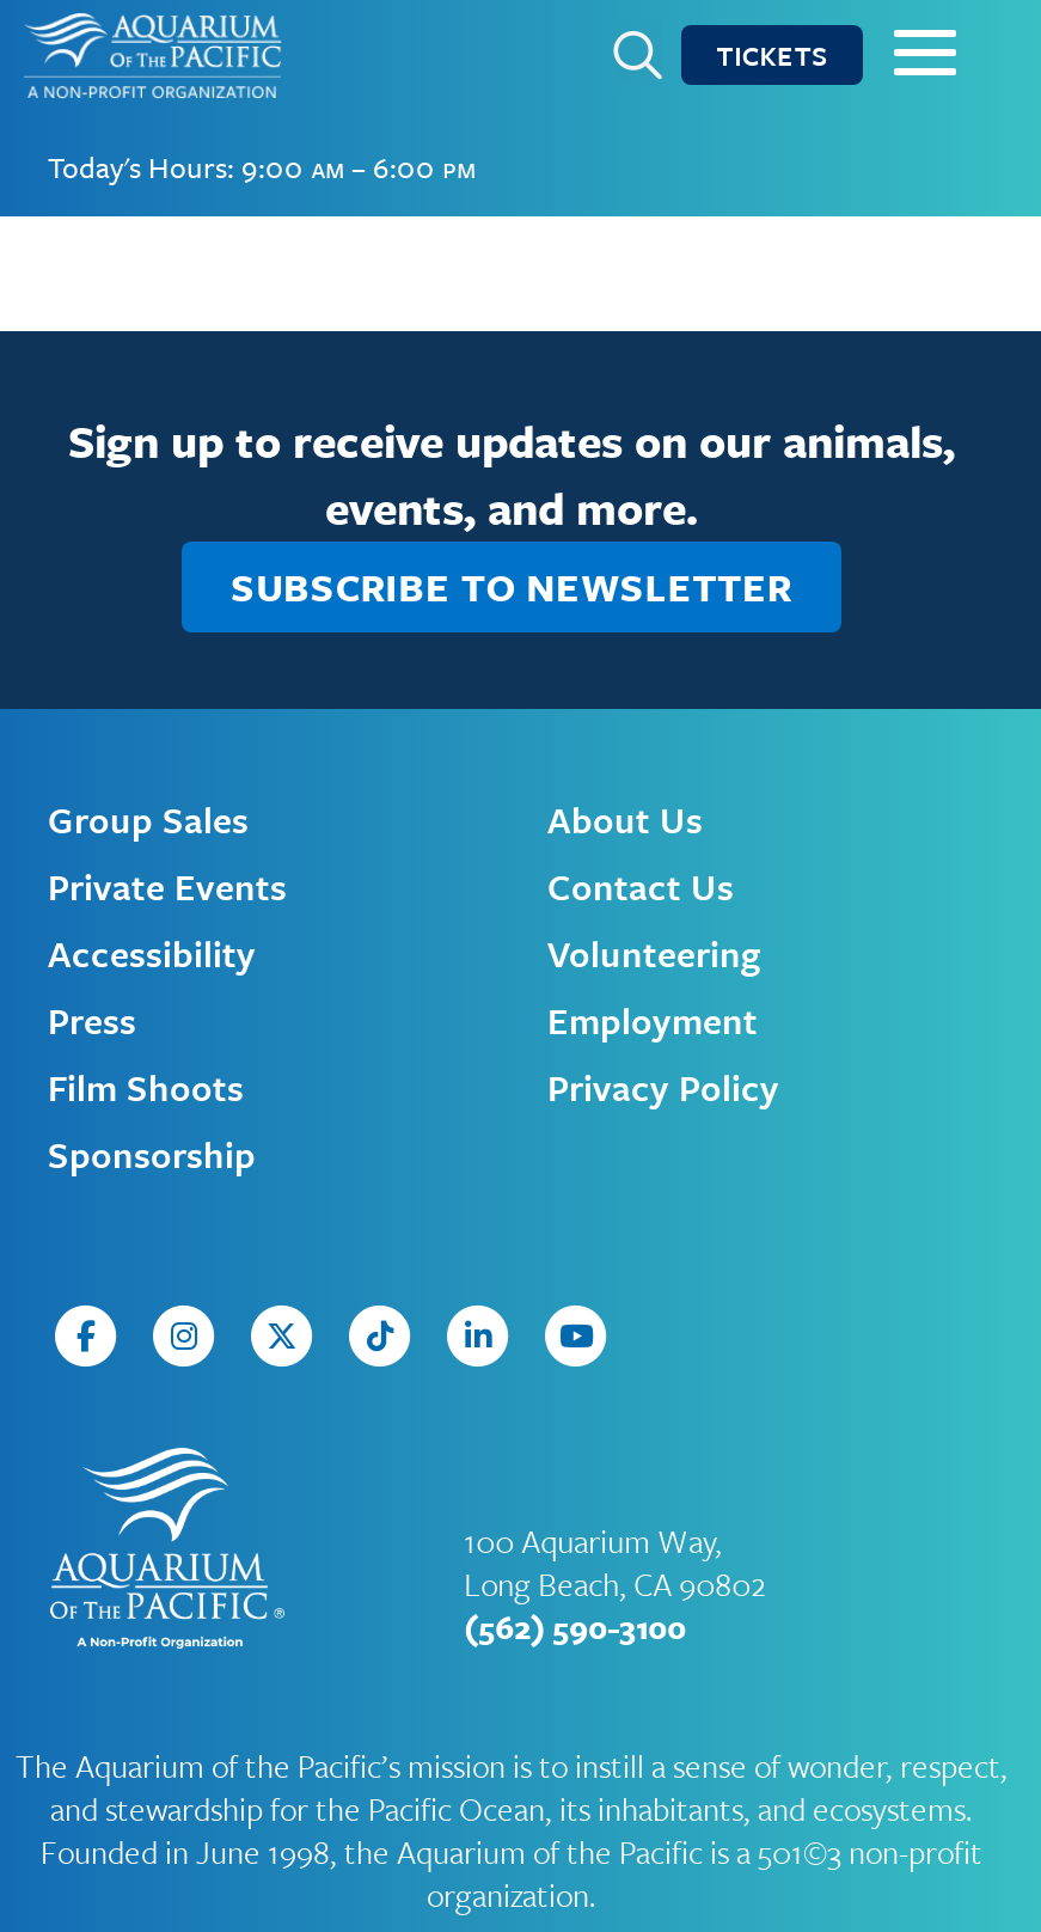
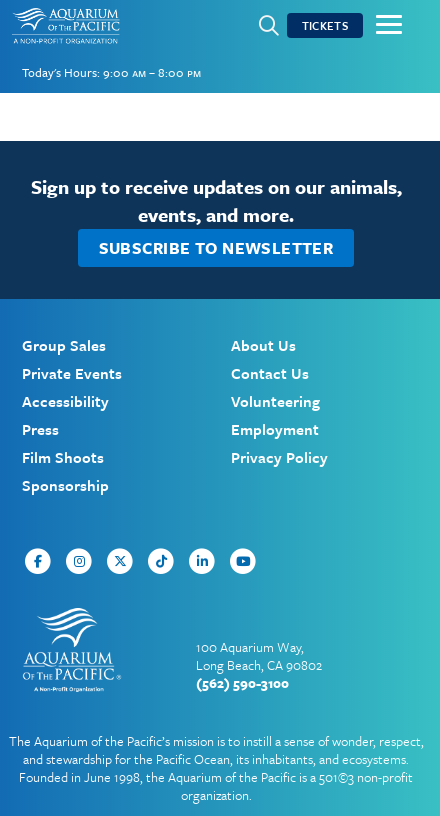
- Today's Hours: 9:00 am – 6:00 pm
+ Today's Hours: 9:00 am – 8:00 pm
